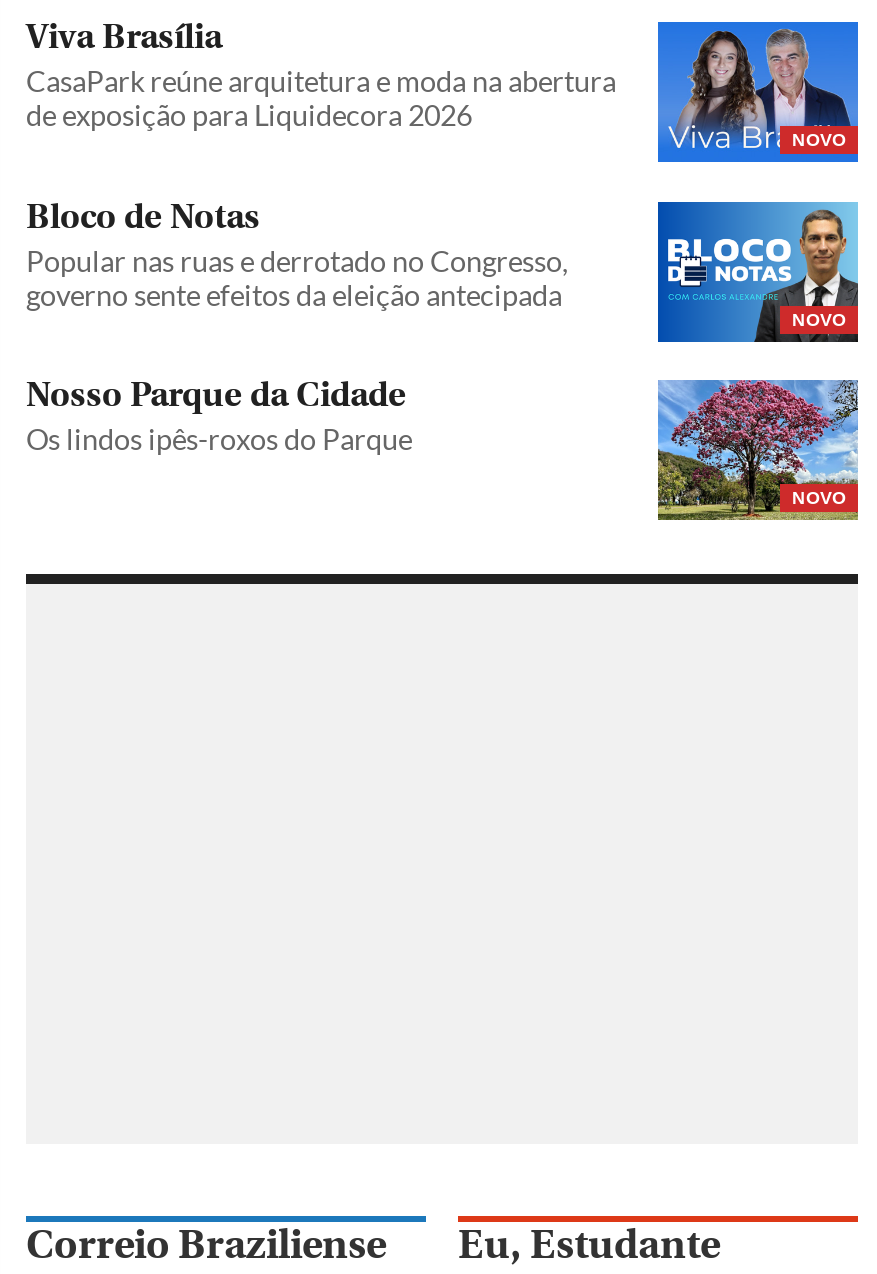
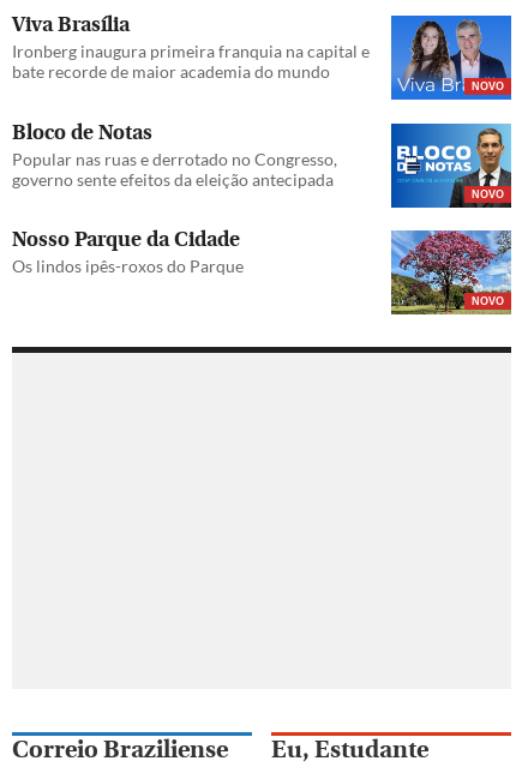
- CasaPark reúne arquitetura e moda na abertura
- de exposição para Liquidecora 2026
+ Ironberg inaugura primeira franquia na capital e
+ bate recorde de maior academia do mundo
